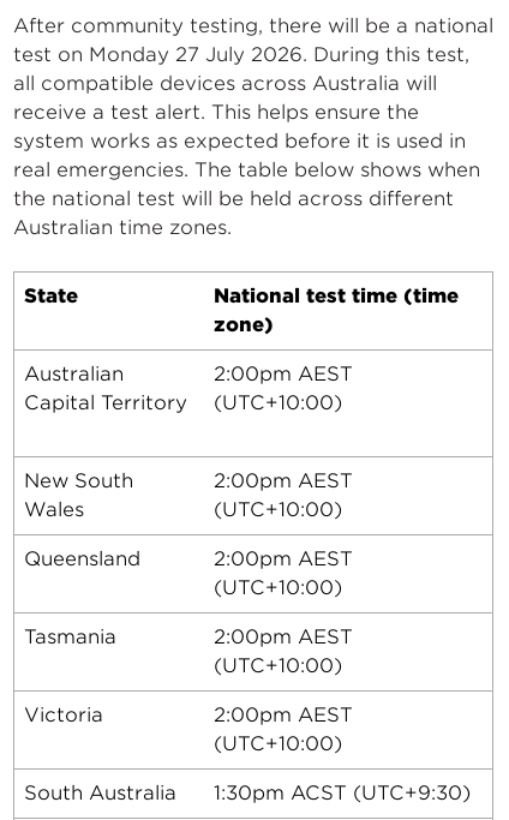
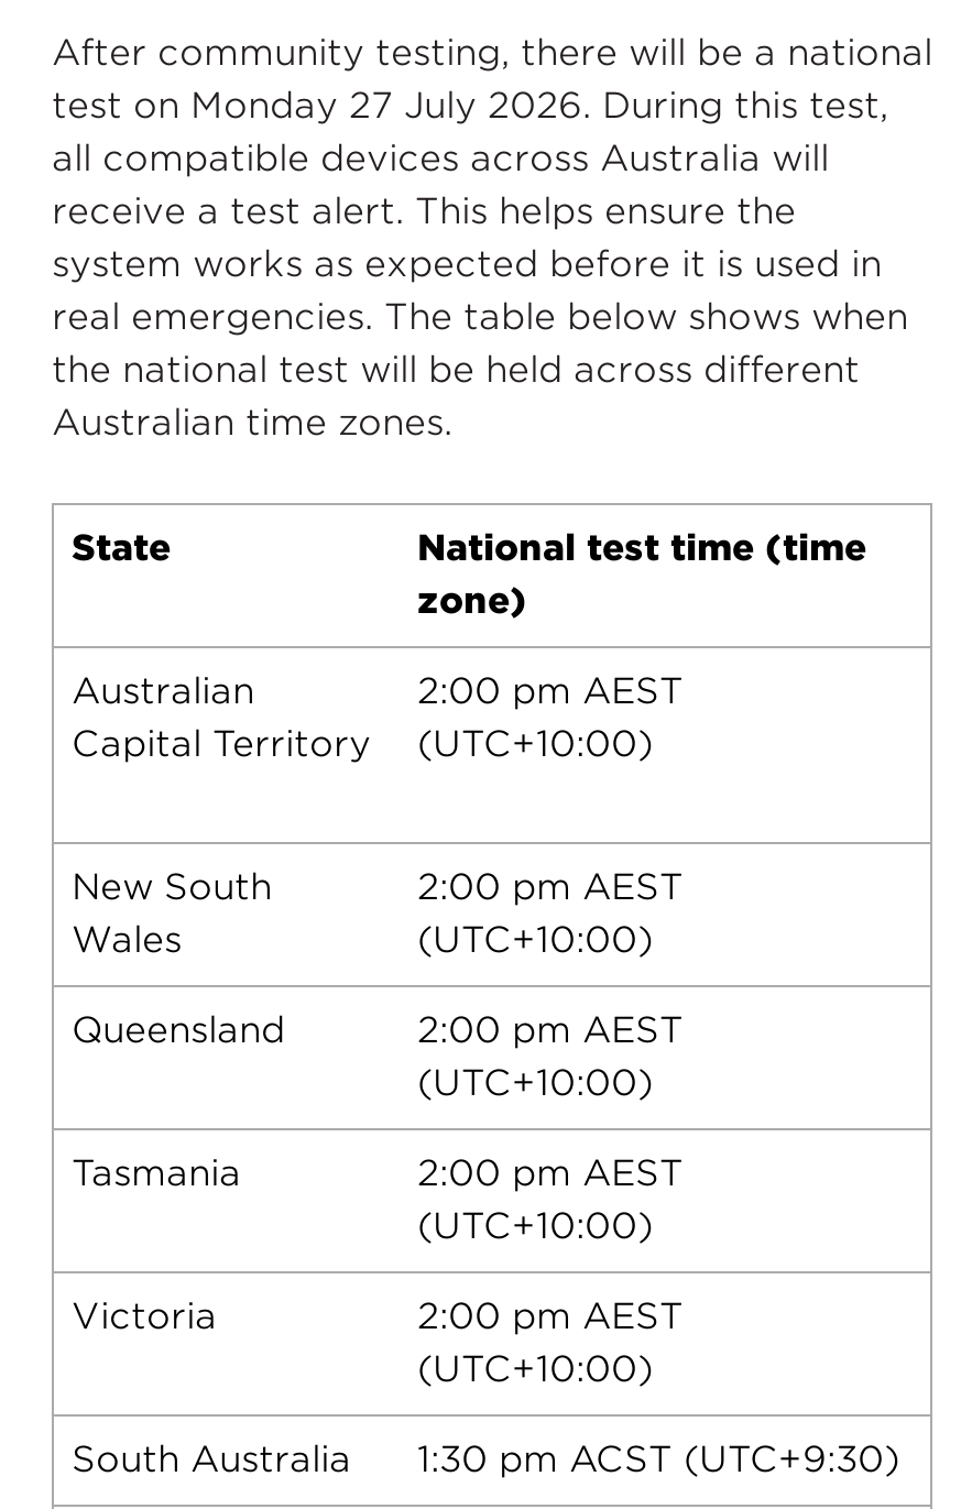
- 2:00pm AEST
+ 2:00 pm AEST

- 2:00pm AEST
+ 2:00 pm AEST

- 2:00pm AEST
+ 2:00 pm AEST

- 2:00pm AEST
+ 2:00 pm AEST

- 2:00pm AEST
+ 2:00 pm AEST

- South Australia 1:30pm ACST (UTC+9:30)
+ South Australia 1:30 pm ACST (UTC+9:30)
